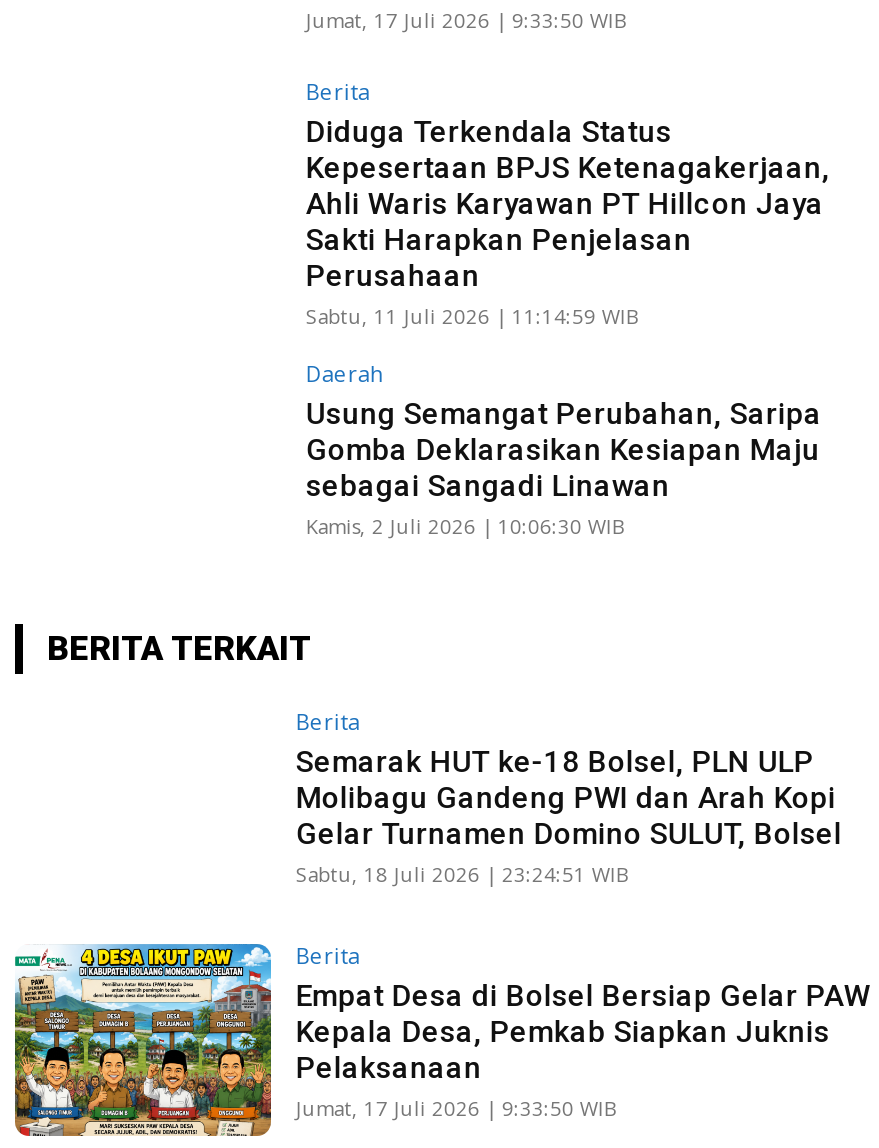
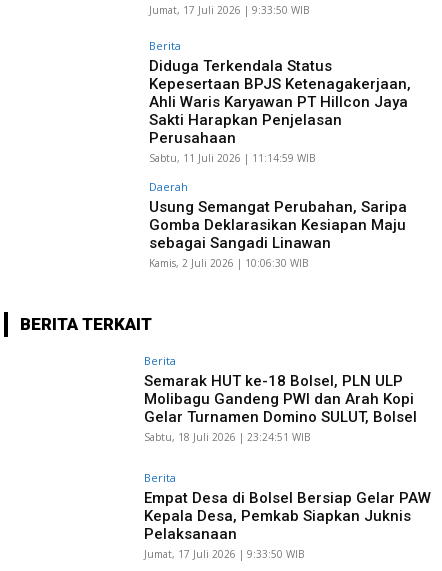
- [image]
